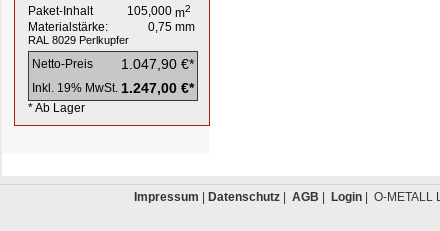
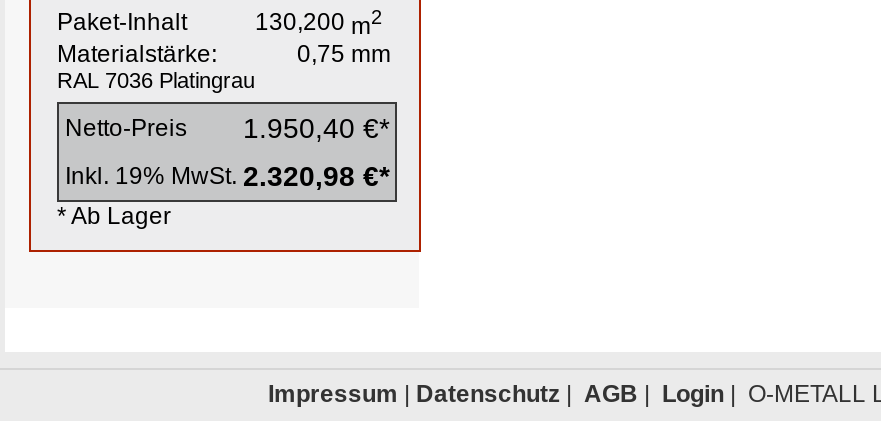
- 105,000 m2
+ 130,200 m2

- RAL 8029 Perlkupfer
+ RAL 7036 Platingrau

- Netto-Preis 1.047,90 €*
+ Netto-Preis 1.950,40 €*

- Inkl. 19% MwSt. 1.247,00 €*
+ Inkl. 19% MwSt. 2.320,98 €*
